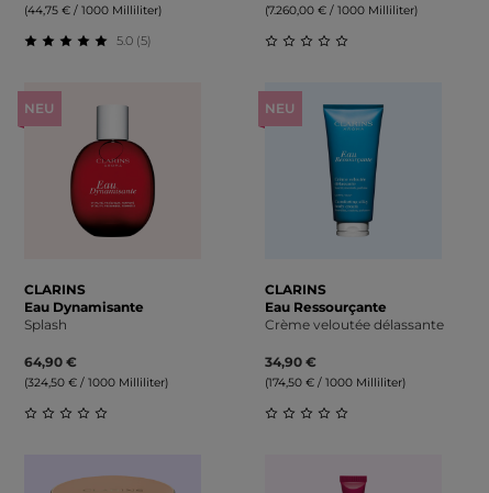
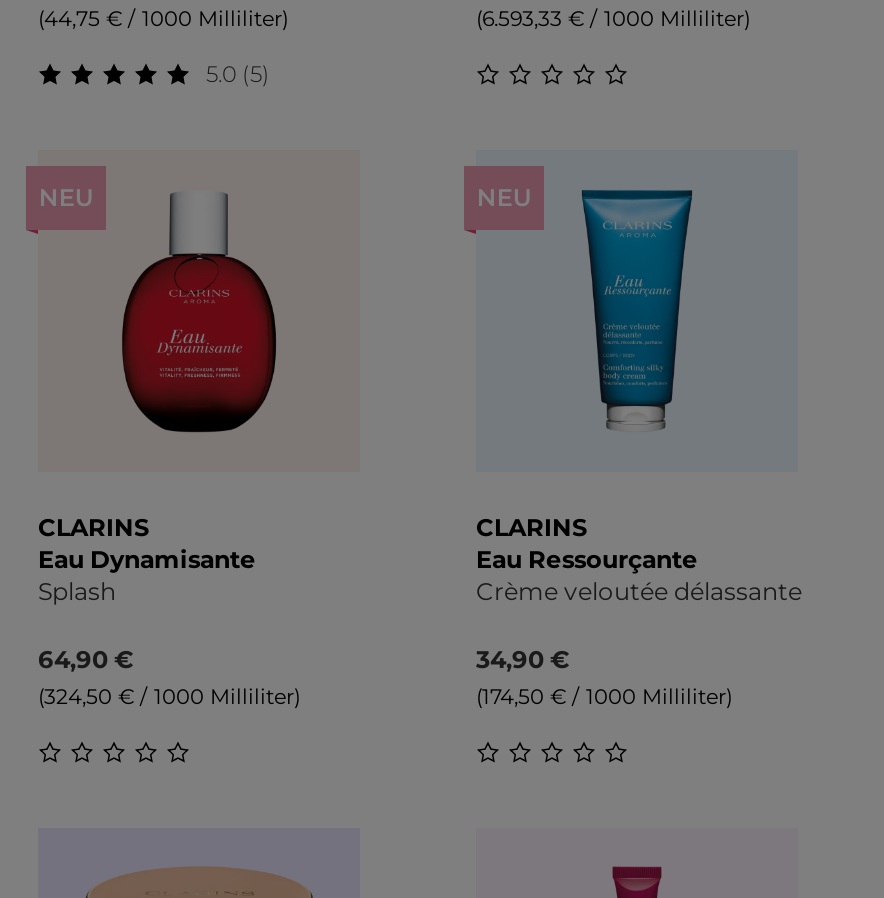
- (7.260,00 € / 1000 Milliliter)
+ (6.593,33 € / 1000 Milliliter)
